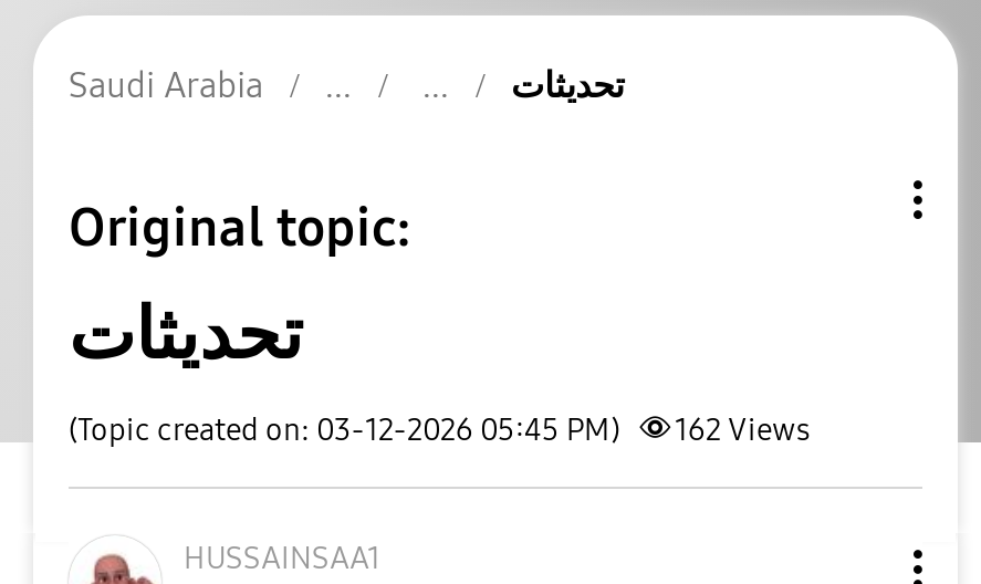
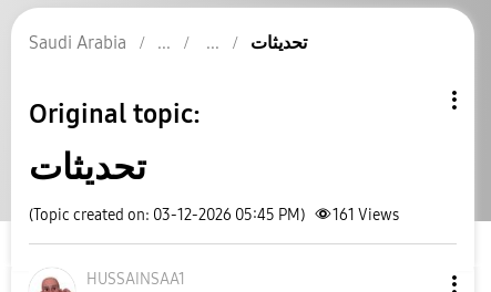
- (Topic created on: 03-12-2026 05:45 PM) 162 Views
+ (Topic created on: 03-12-2026 05:45 PM) 161 Views
